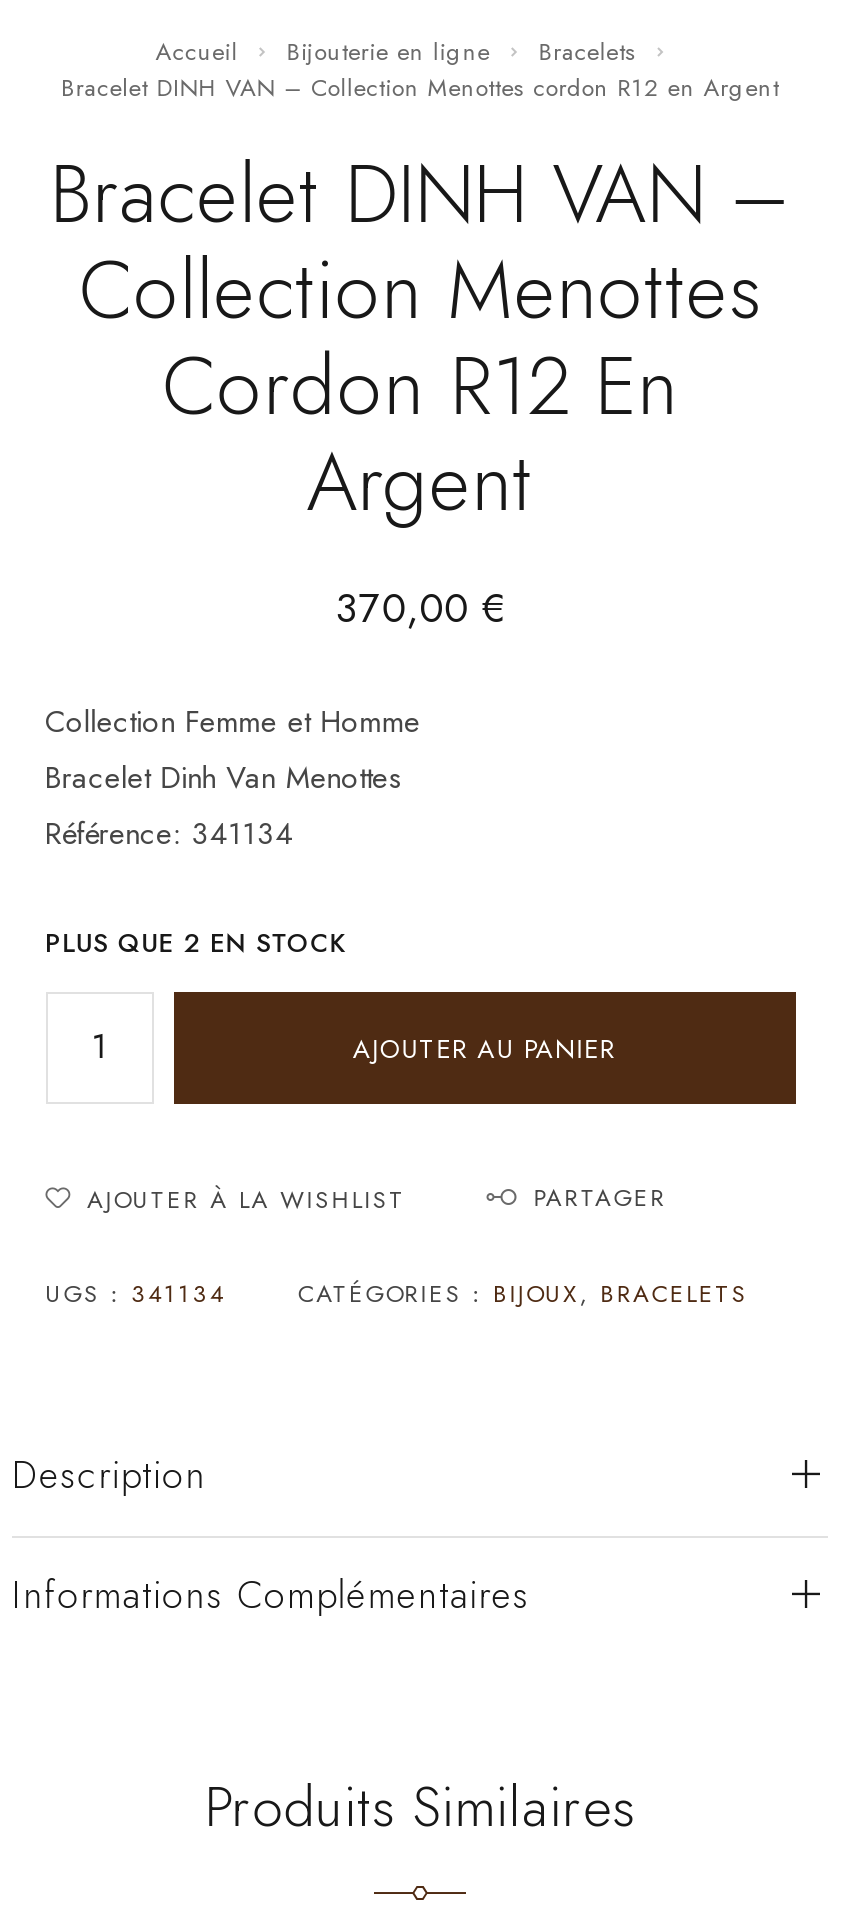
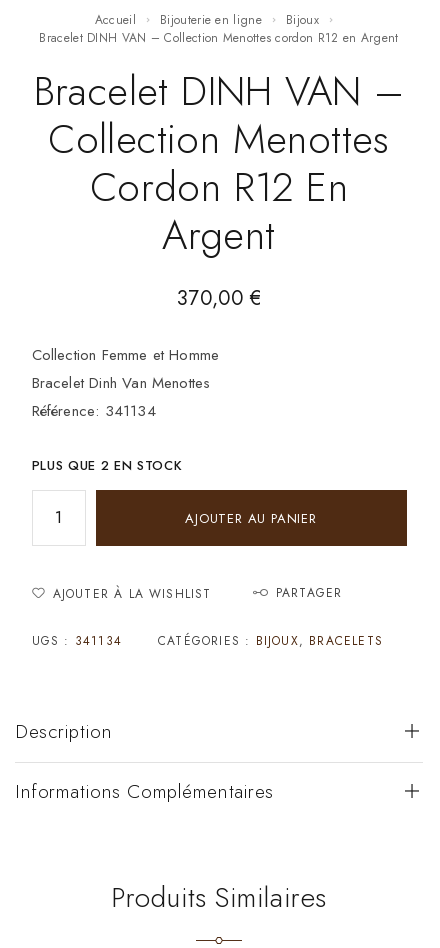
- Bracelets
+ Bijoux
